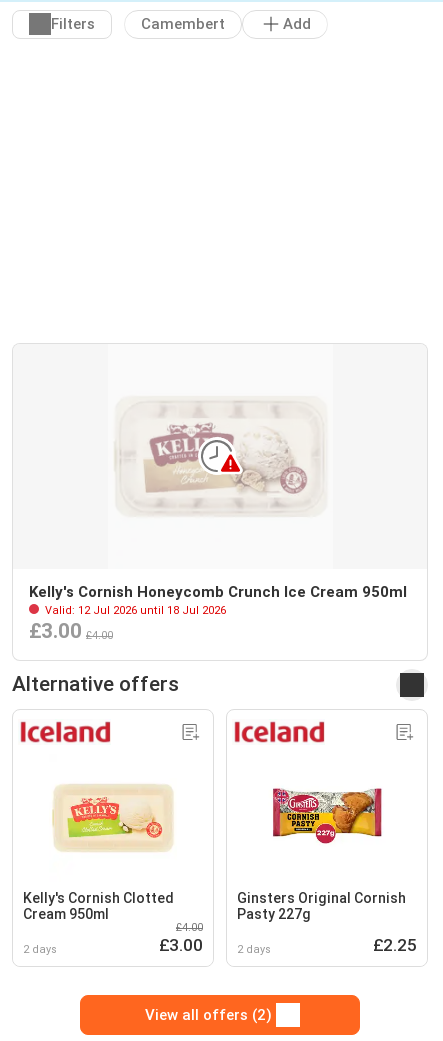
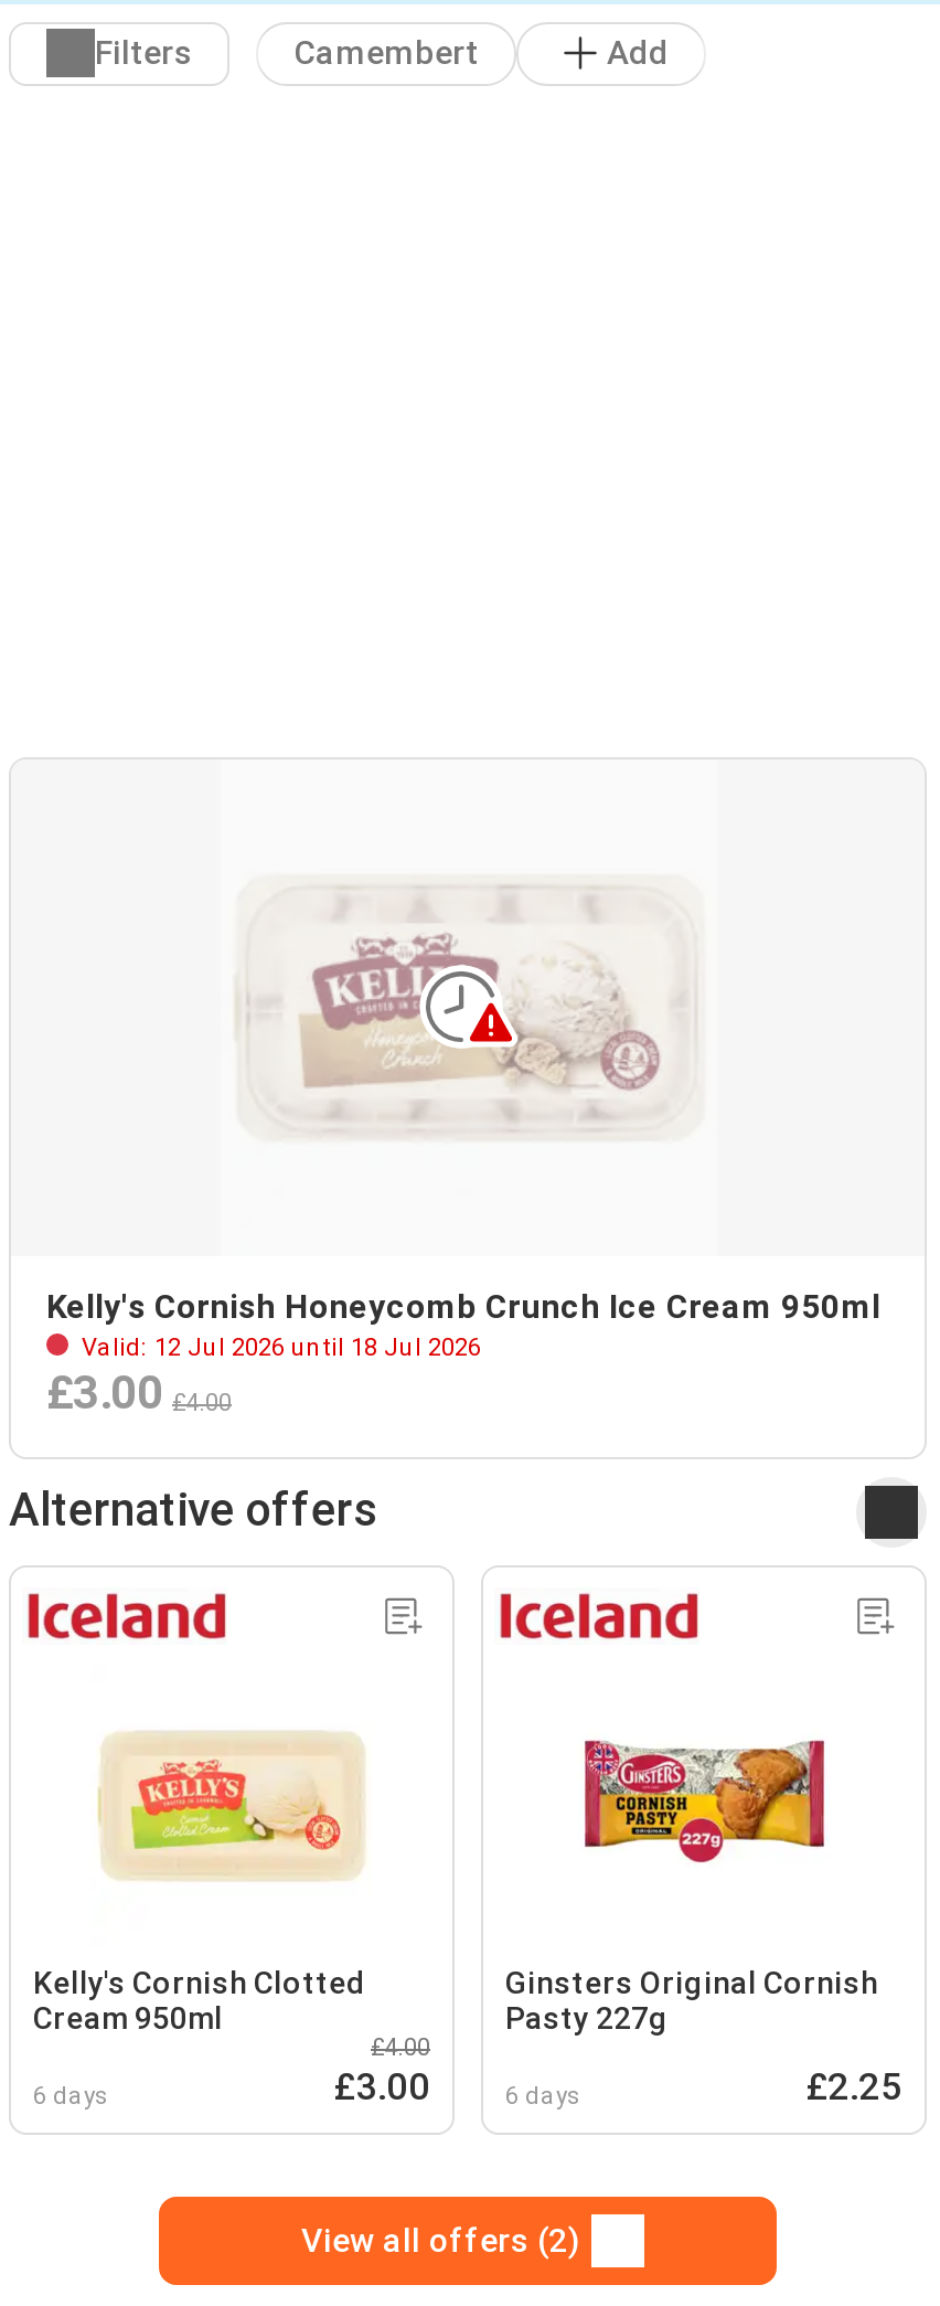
- 2 days
+ 6 days

- 2 days
+ 6 days
